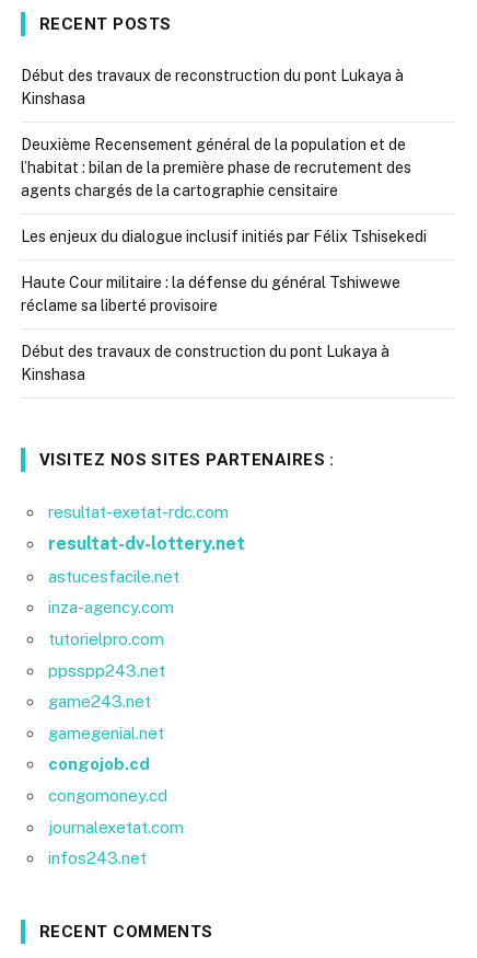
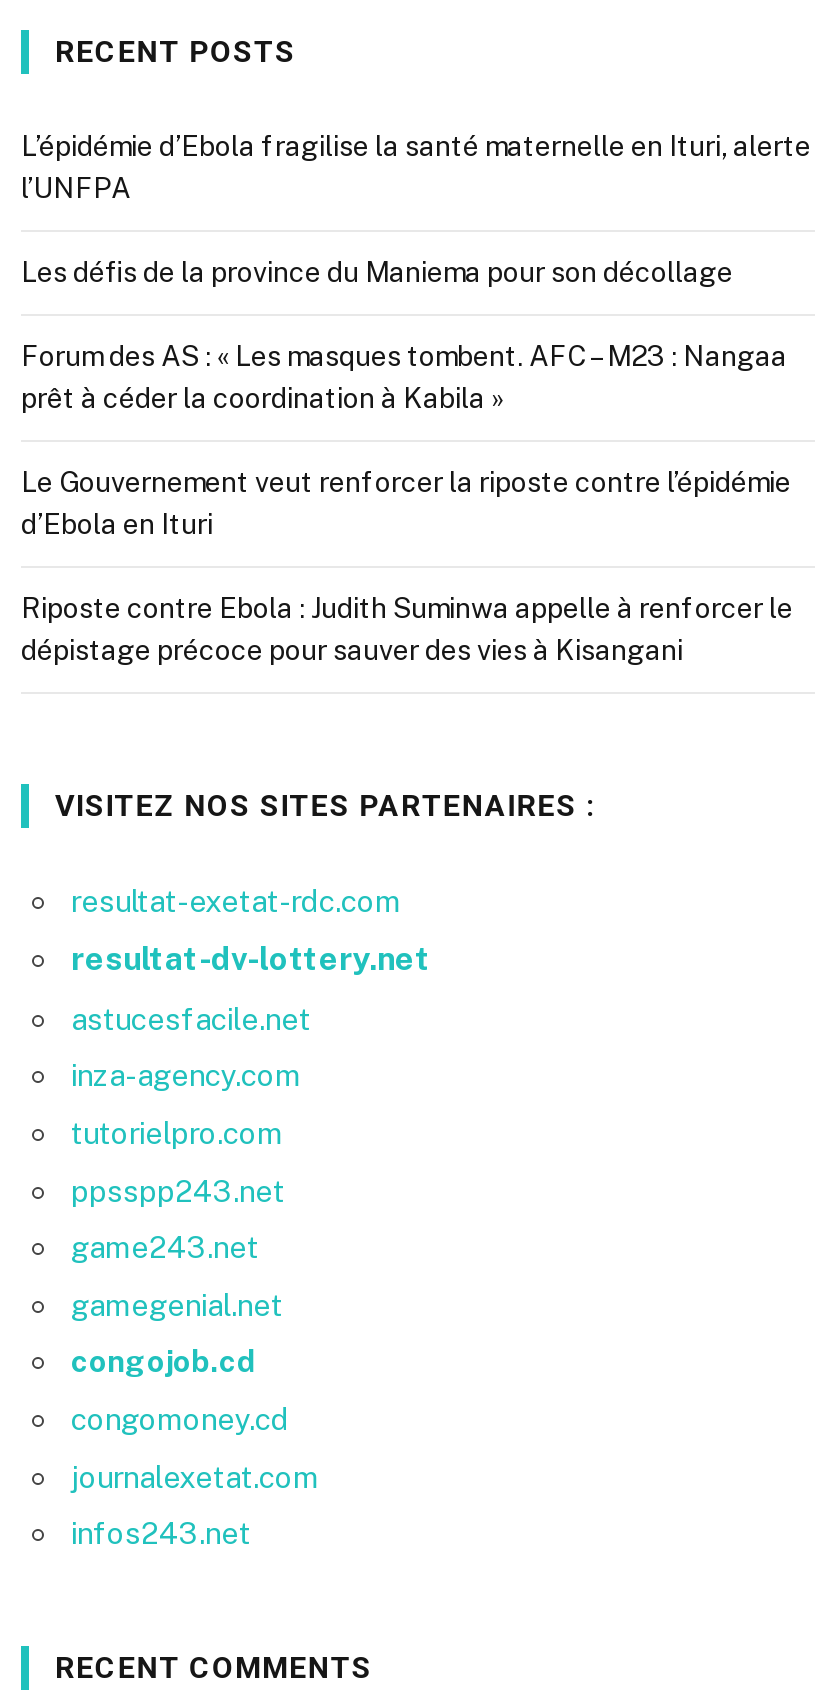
- Début des travaux de reconstruction du pont Lukaya à
- Kinshasa
+ L’épidémie d’Ebola fragilise la santé maternelle en Ituri, alerte
+ l’UNFPA

- Deuxième Recensement général de la population et de
- l’habitat : bilan de la première phase de recrutement des
- agents chargés de la cartographie censitaire
+ Les défis de la province du Maniema pour son décollage

- Les enjeux du dialogue inclusif initiés par Félix Tshisekedi
+ Forum des AS : « Les masques tombent. AFC – M23 : Nangaa
+ prêt à céder la coordination à Kabila »

- Haute Cour militaire : la défense du général Tshiwewe
- réclame sa liberté provisoire
+ Le Gouvernement veut renforcer la riposte contre l’épidémie
+ d’Ebola en Ituri

- Début des travaux de construction du pont Lukaya à
- Kinshasa
+ Riposte contre Ebola : Judith Suminwa appelle à renforcer le
+ dépistage précoce pour sauver des vies à Kisangani
